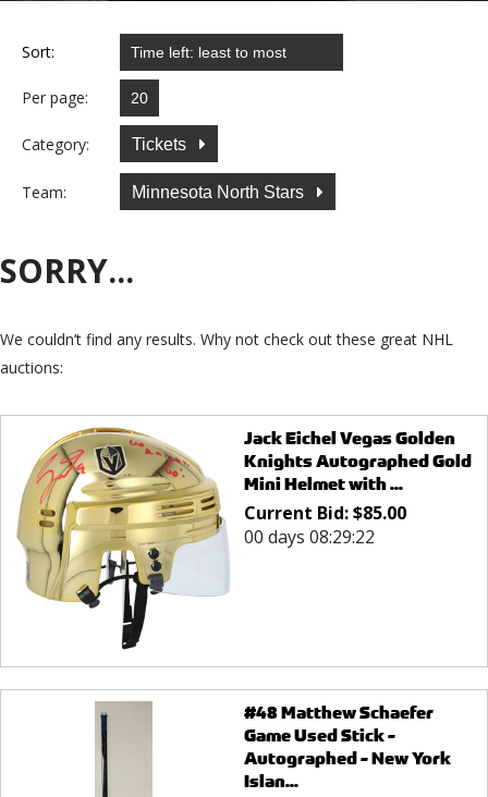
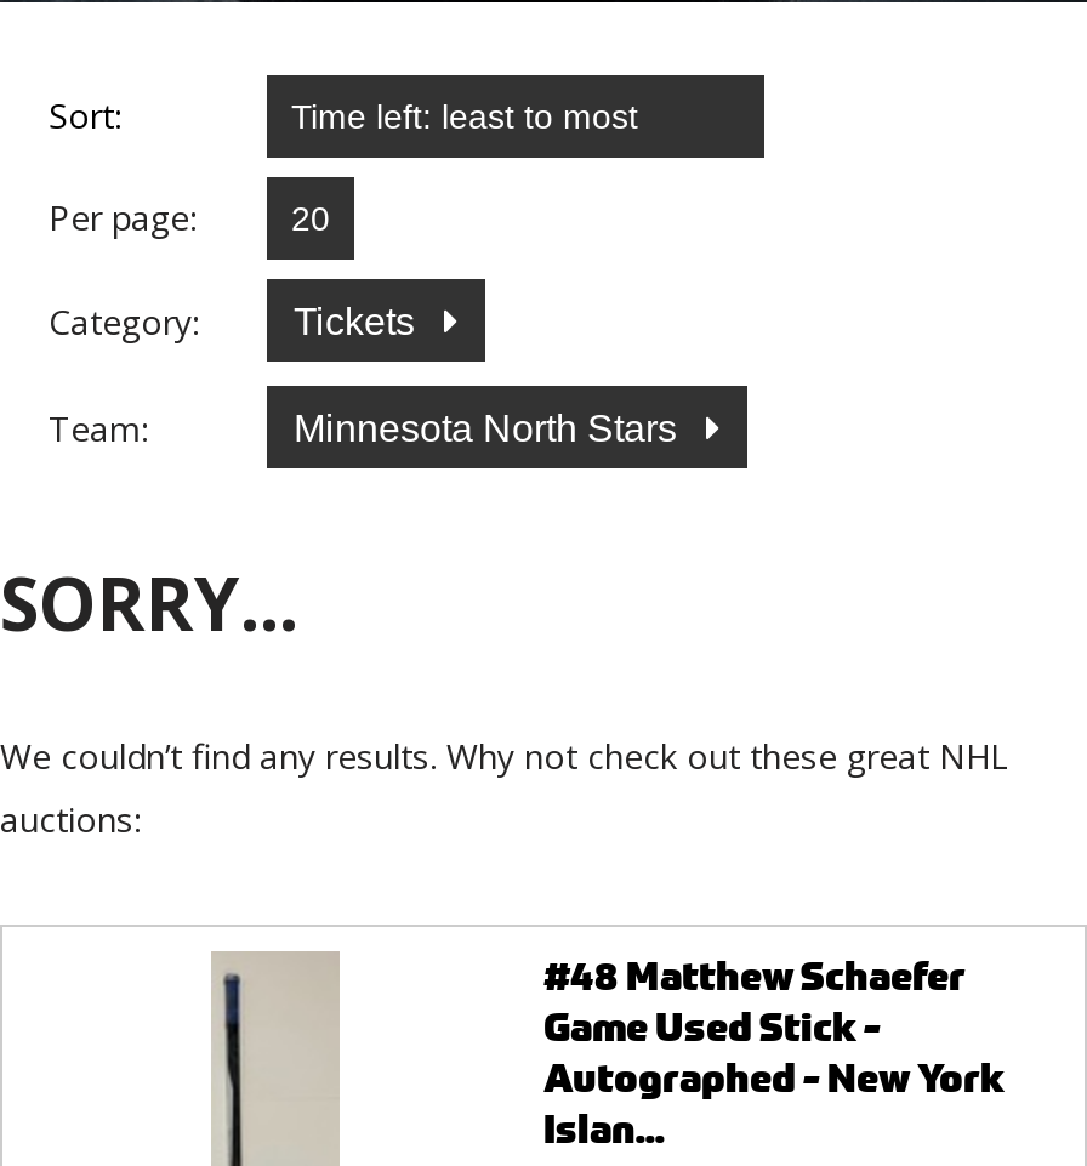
- [image]
- Jack Eichel Vegas Golden
- Knights Autographed Gold
- Mini Helmet with ...
- Current Bid: $85.00
- 00 days 08:29:22
